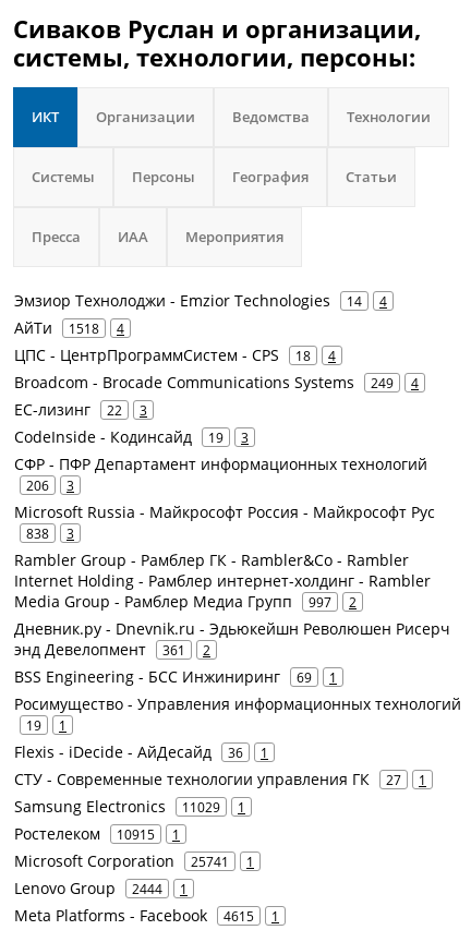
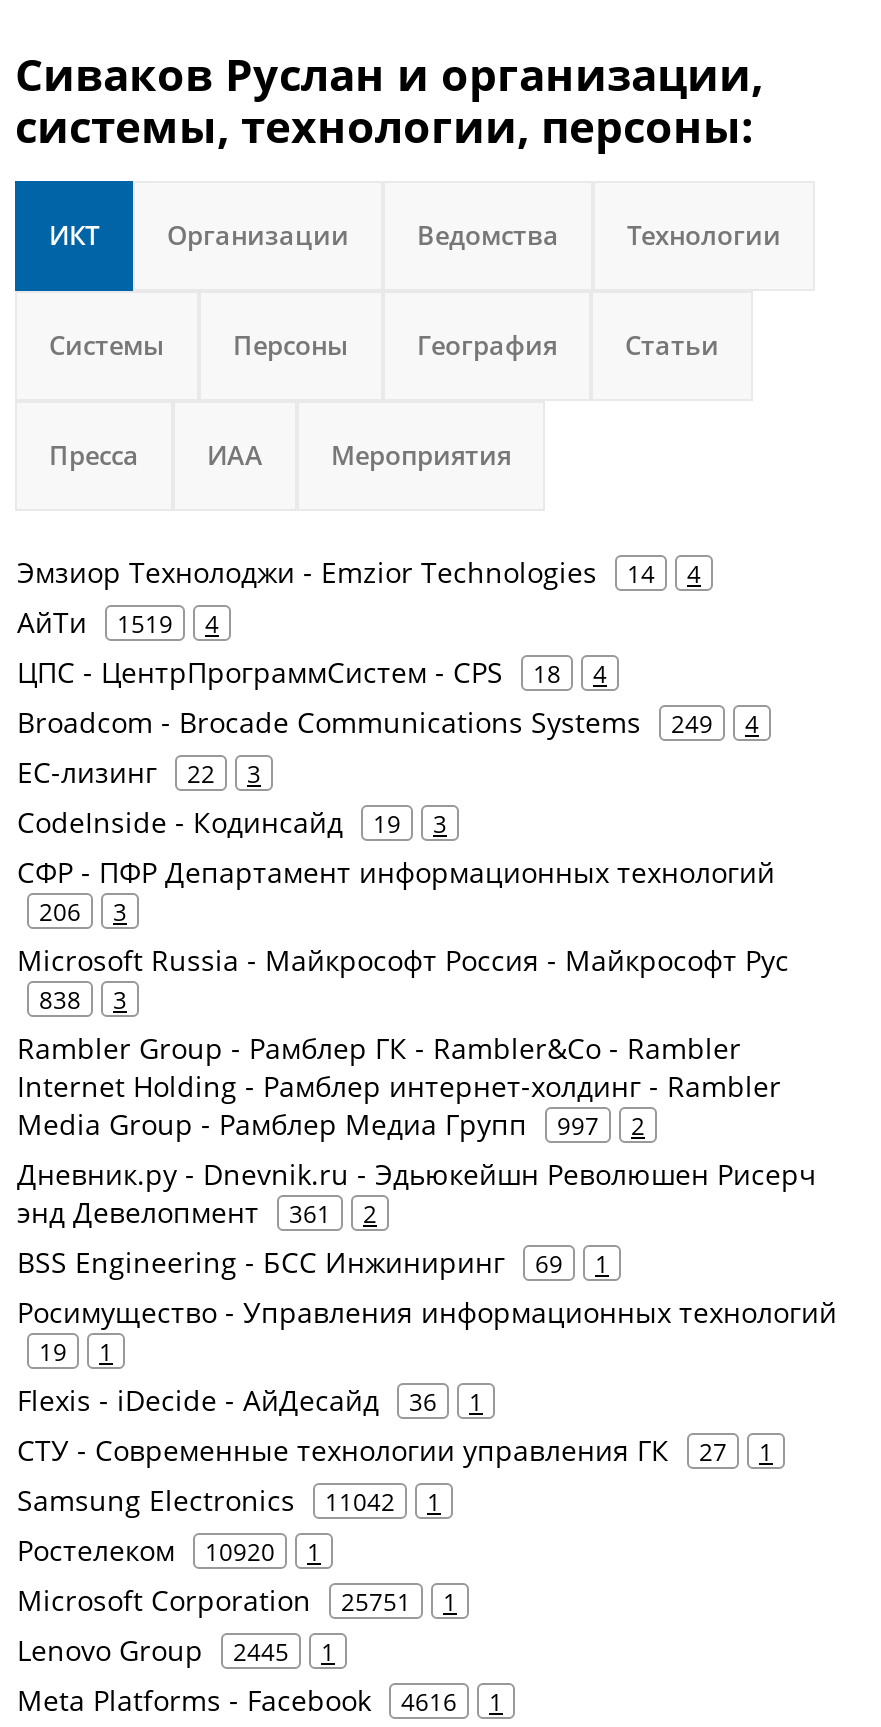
- АйТи 1518 4
+ АйТи 1519 4

- Samsung Electronics 11029 1
+ Samsung Electronics 11042 1

- Ростелеком 10915 1
+ Ростелеком 10920 1

- Microsoft Corporation 25741 1
+ Microsoft Corporation 25751 1

- Lenovo Group 2444 1
+ Lenovo Group 2445 1

- Meta Platforms - Facebook 4615 1
+ Meta Platforms - Facebook 4616 1
